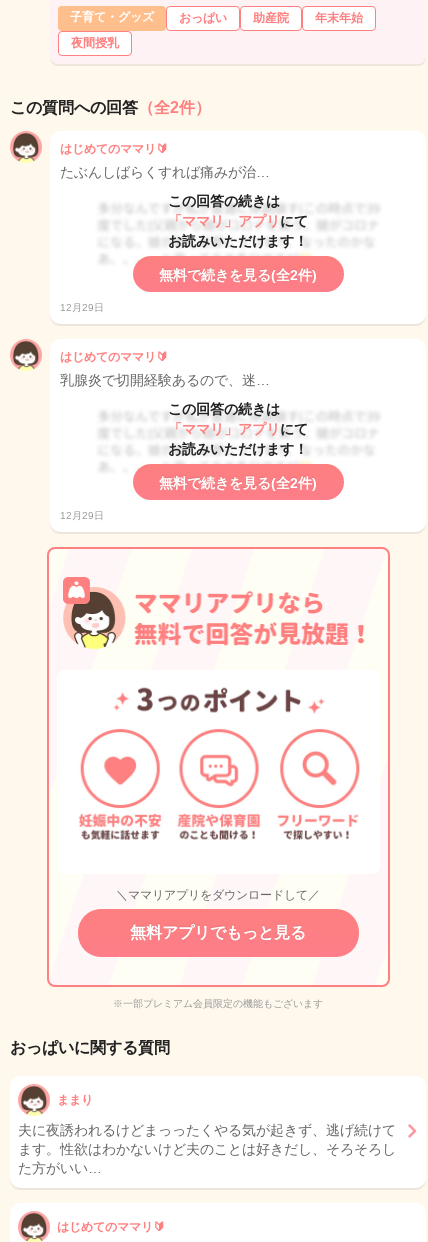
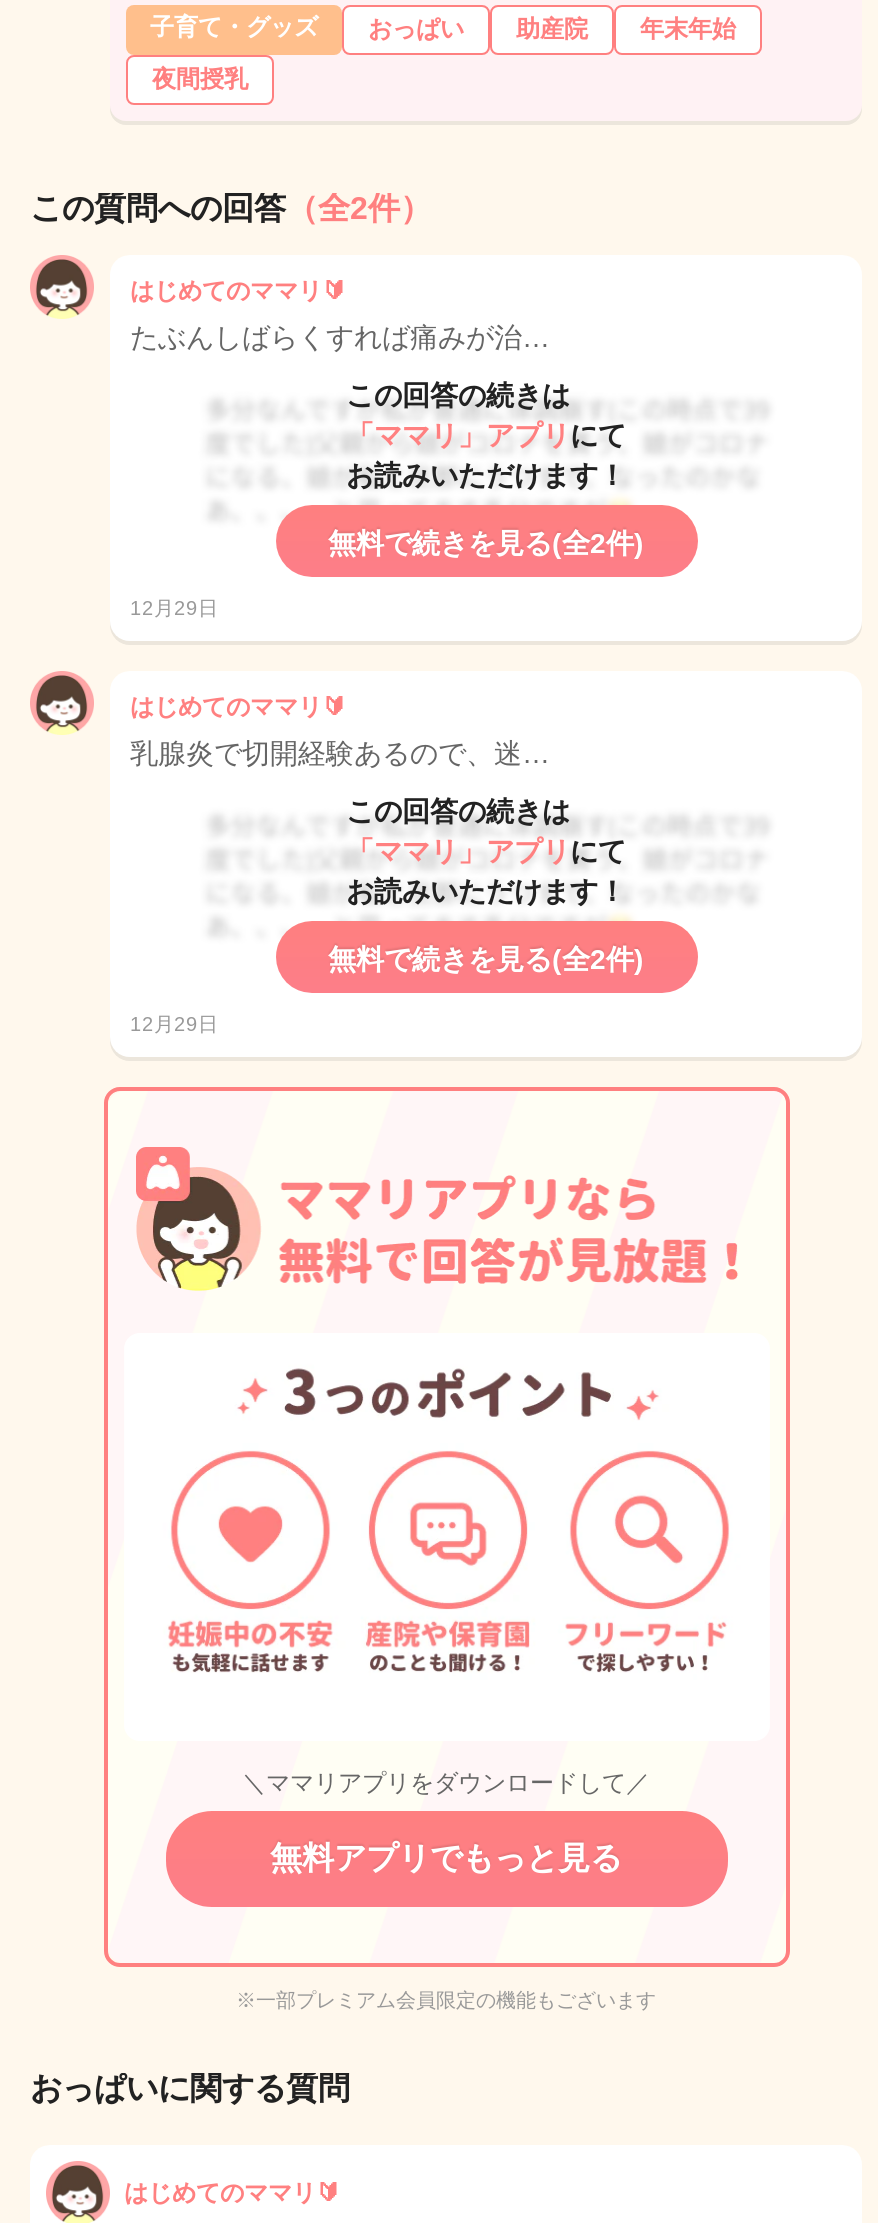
- ままり
- 夫に夜誘われるけどまっったくやる気が起きず、逃げ続けて
- ます。性欲はわかないけど夫のことは好きだし、そろそろし
- た方がいい…
